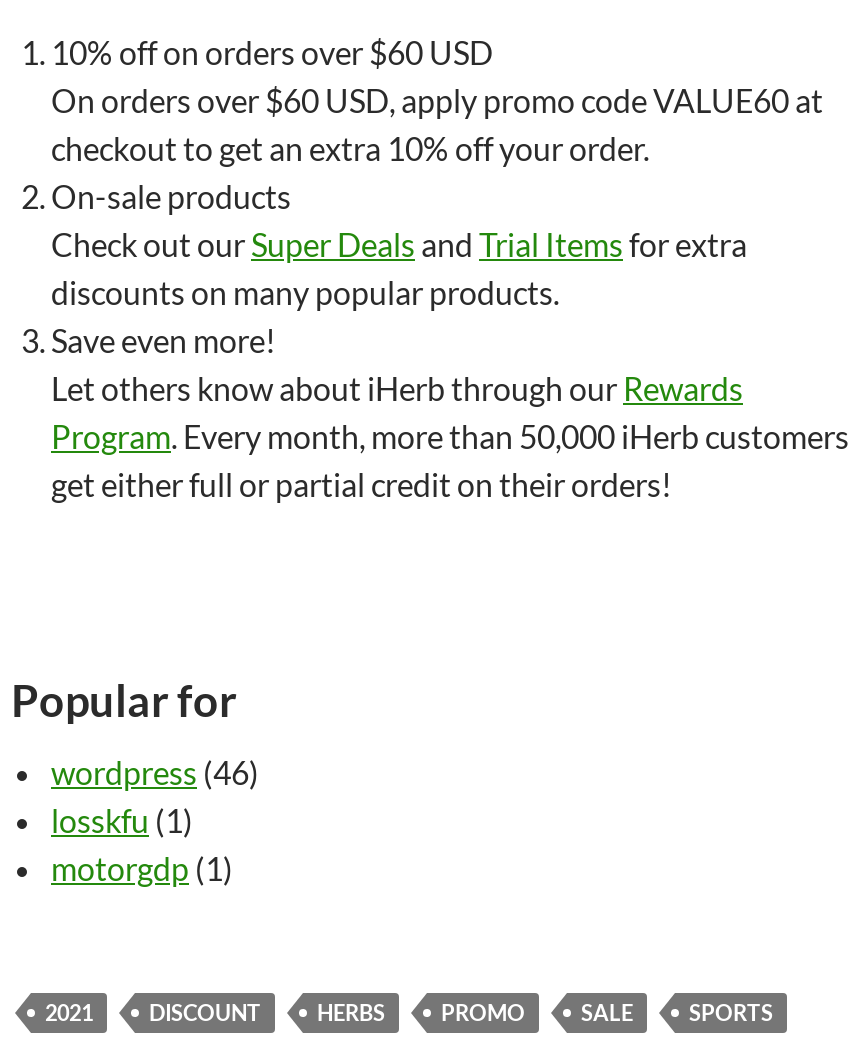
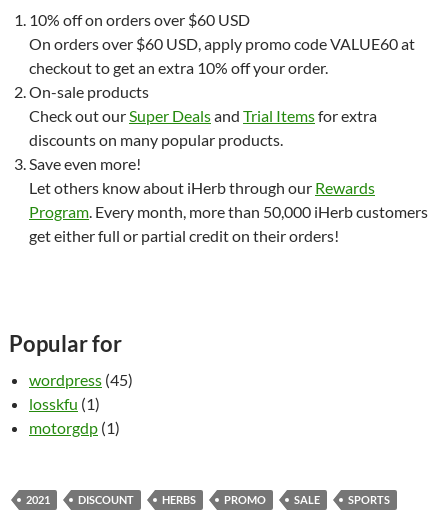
- wordpress (46)
+ wordpress (45)
